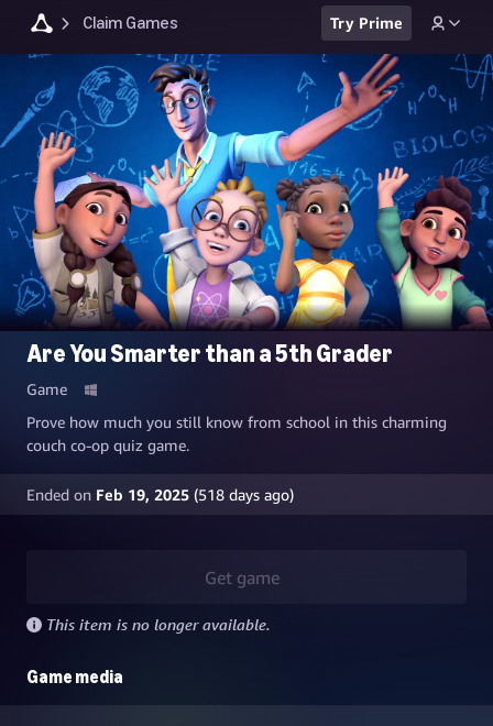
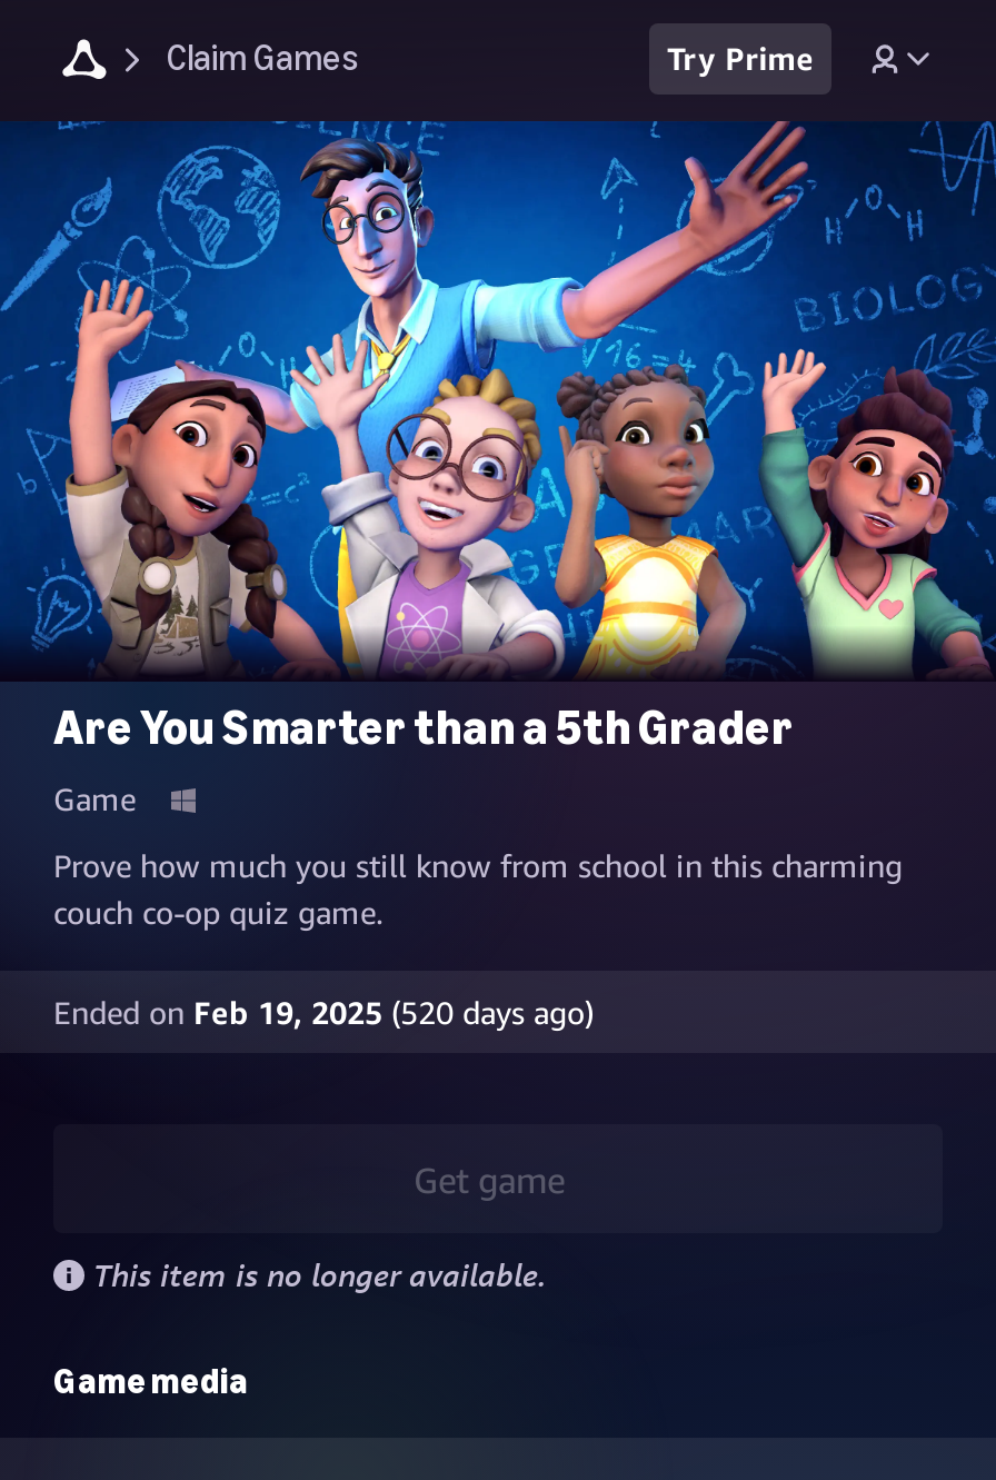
- Ended on Feb 19, 2025 (518 days ago)
+ Ended on Feb 19, 2025 (520 days ago)
